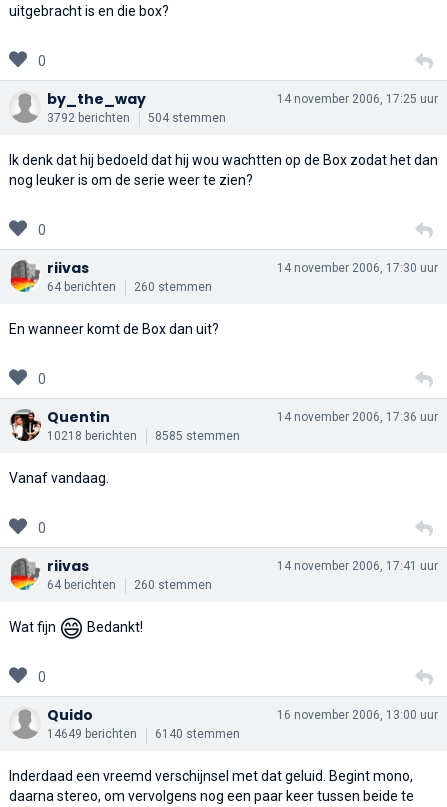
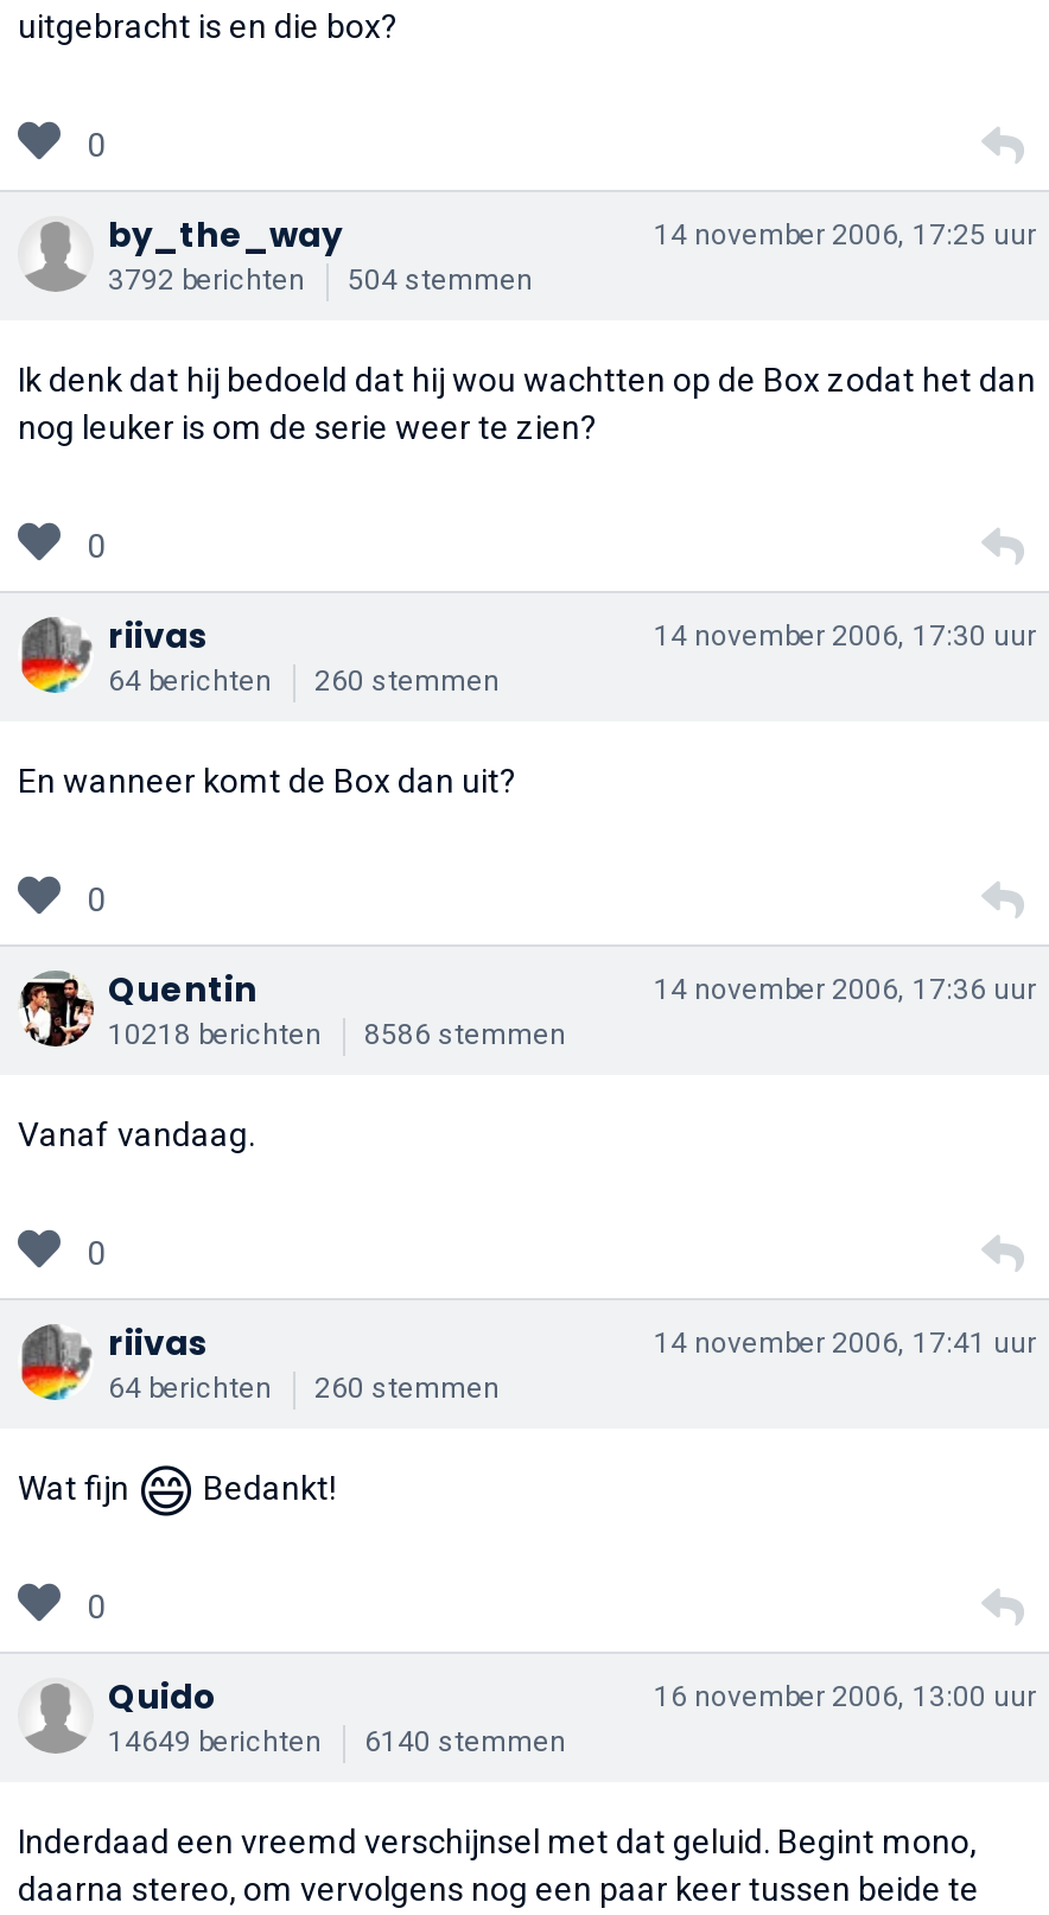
- 10218 berichten 8585 stemmen
+ 10218 berichten 8586 stemmen
